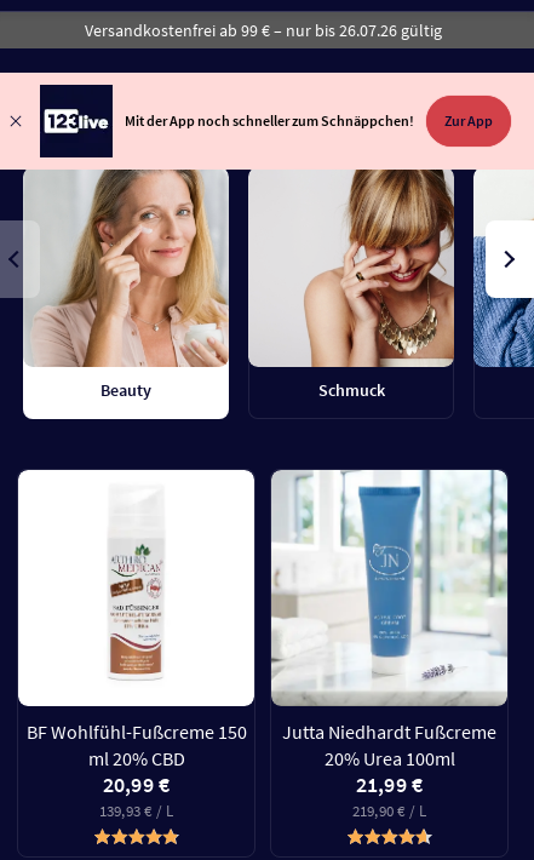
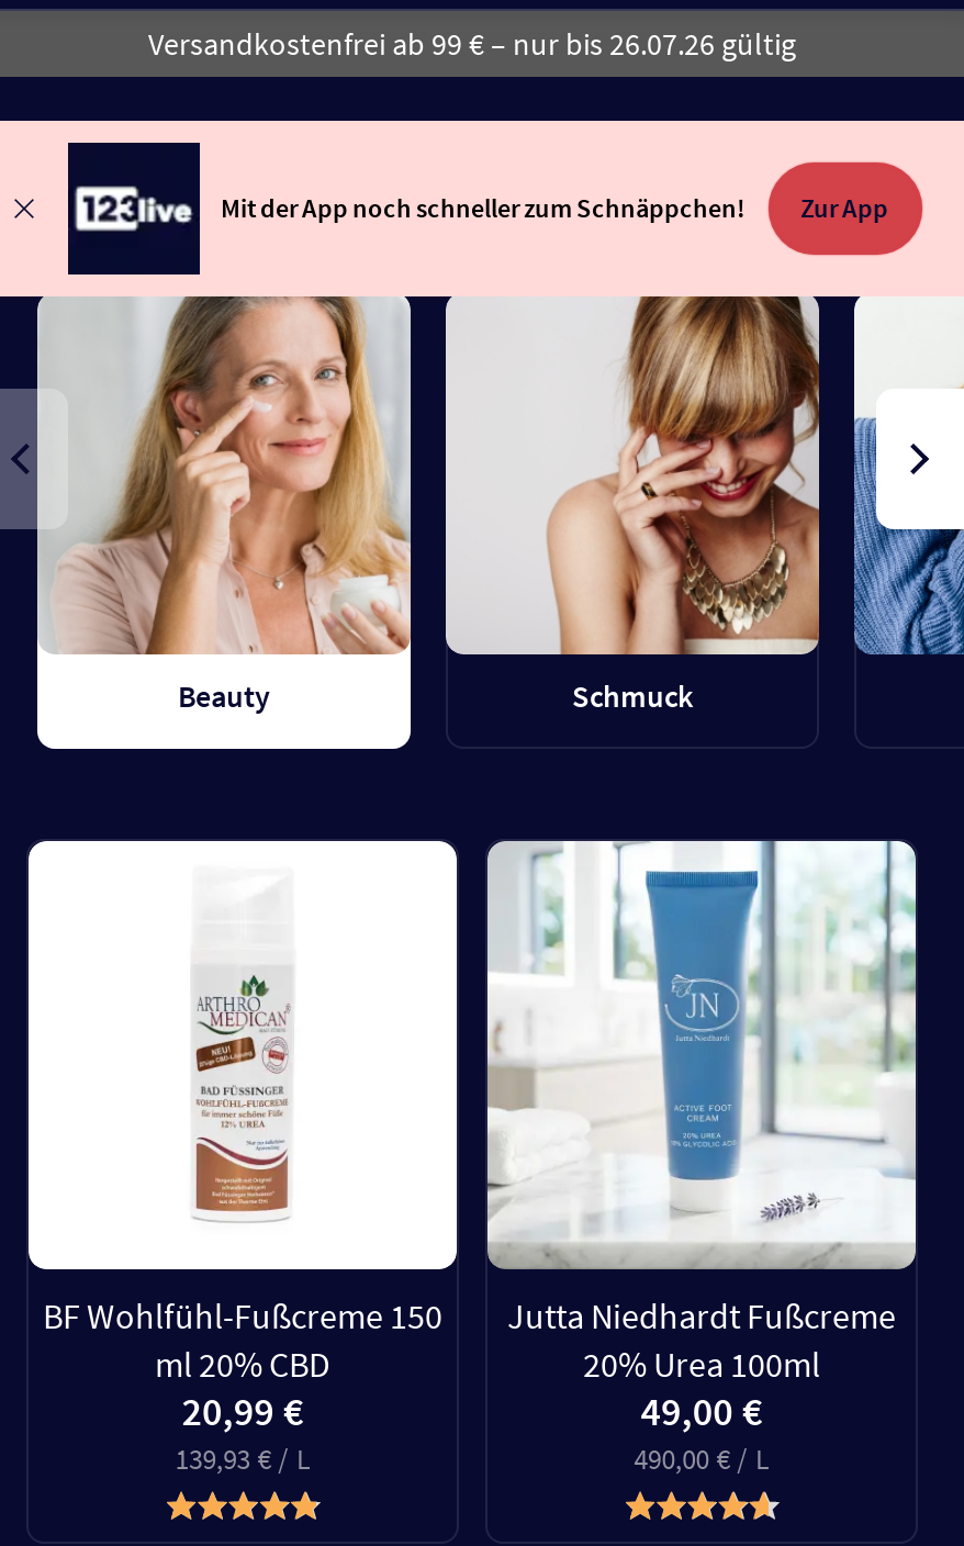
- 21,99 €
+ 49,00 €

- 219,90 € / L
+ 490,00 € / L
